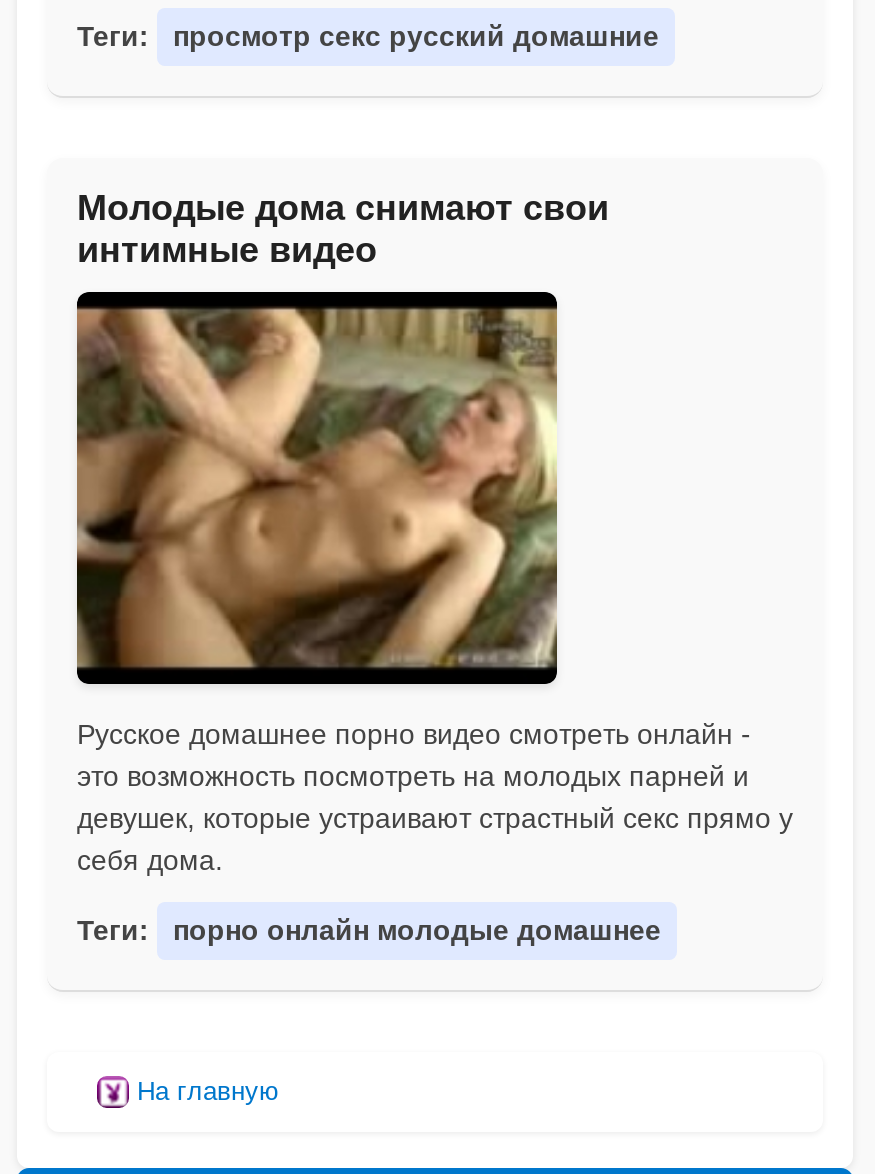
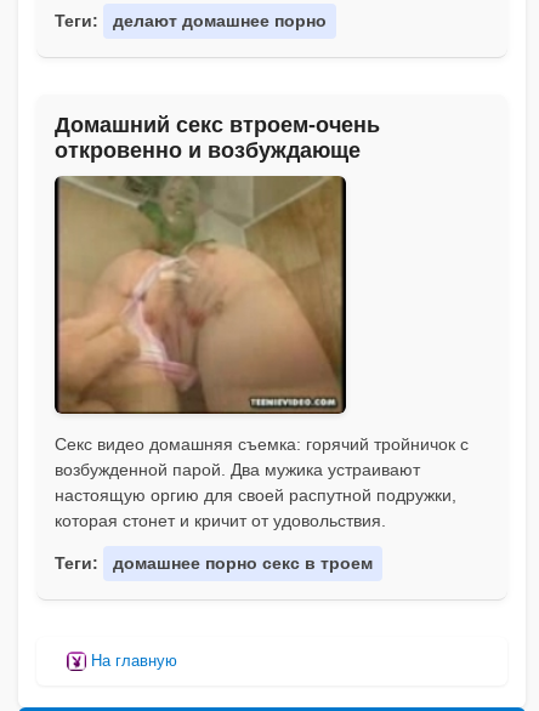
- просмотр секс русский домашние
+ делают домашнее порно

- Молодые дома снимают свои
- интимные видео
+ Домашний секс втроем-очень
+ откровенно и возбуждающе

- [image]
- Русское домашнее порно видео смотреть онлайн -
- это возможность посмотреть на молодых парней и
- девушек, которые устраивают страстный секс прямо у
- себя дома.
+ [image]
+ Секс видео домашняя съемка: горячий тройничок с
+ возбужденной парой. Два мужика устраивают
+ настоящую оргию для своей распутной подружки,
+ которая стонет и кричит от удовольствия.

- порно онлайн молодые домашнее
+ домашнее порно секс в троем
